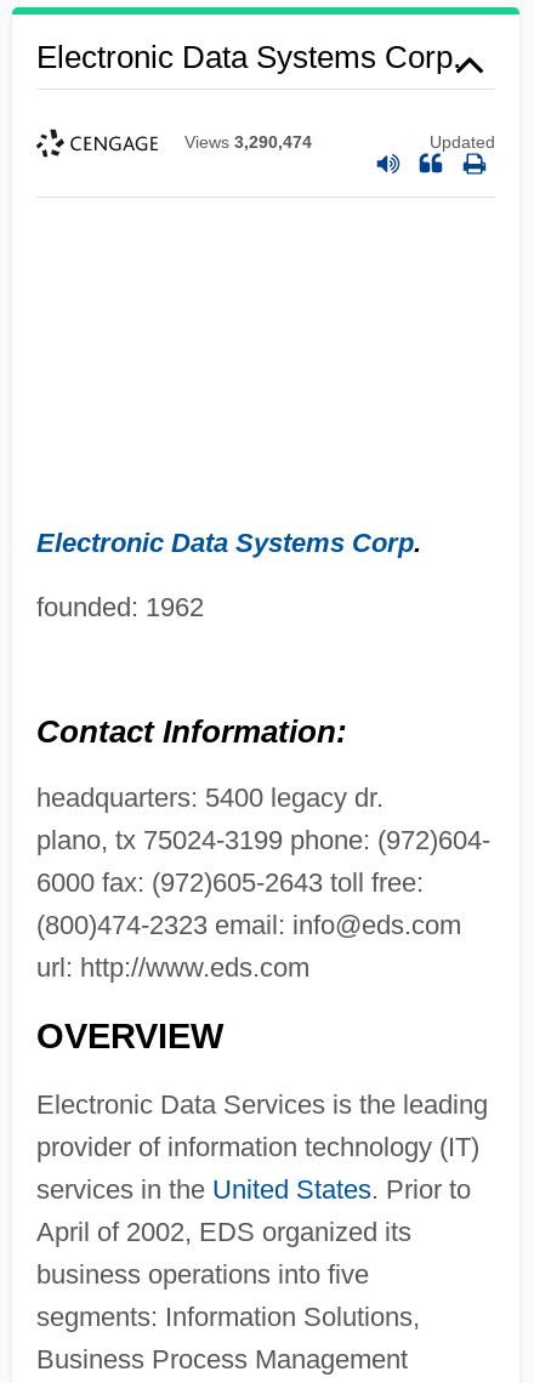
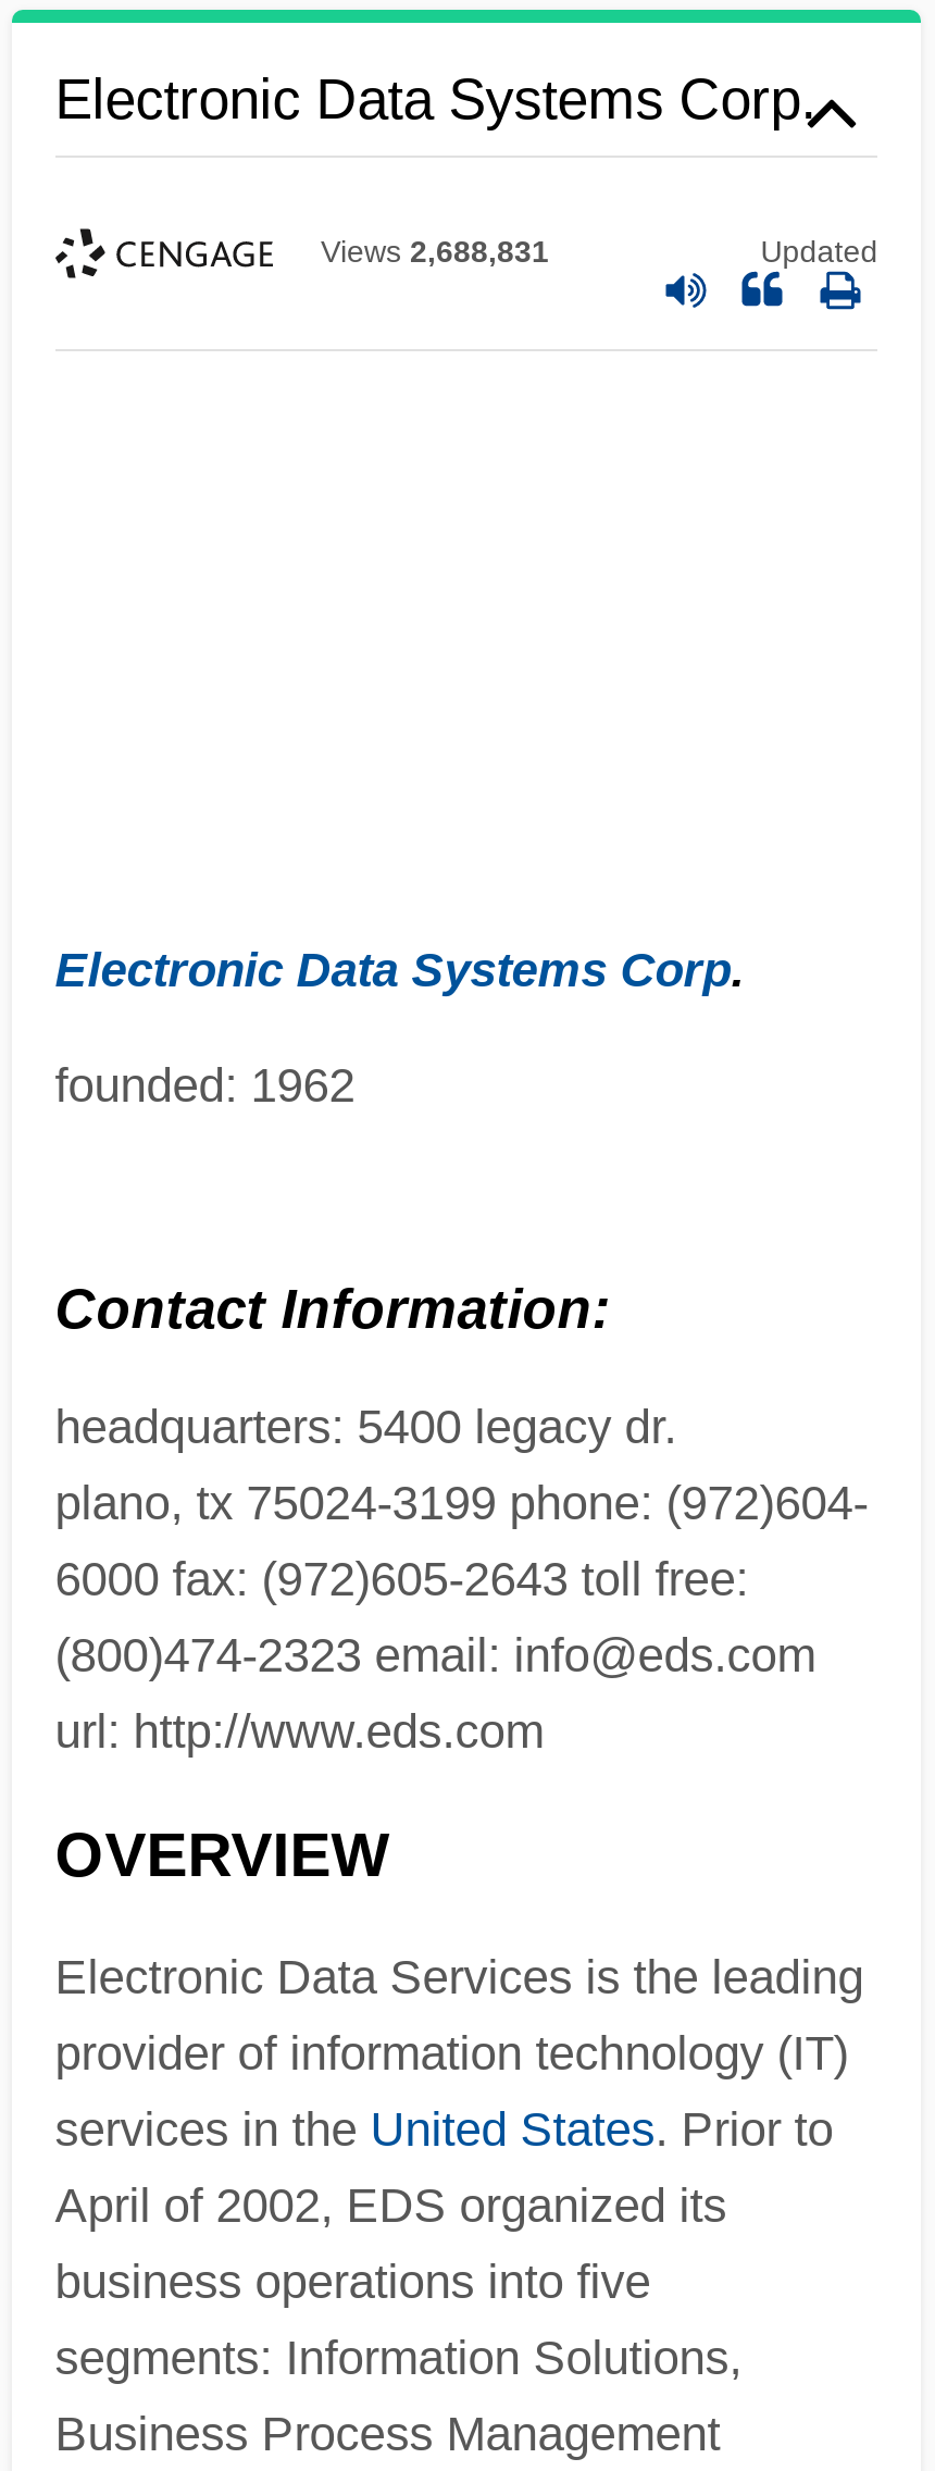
- Views 3,290,474
+ Views 2,688,831
